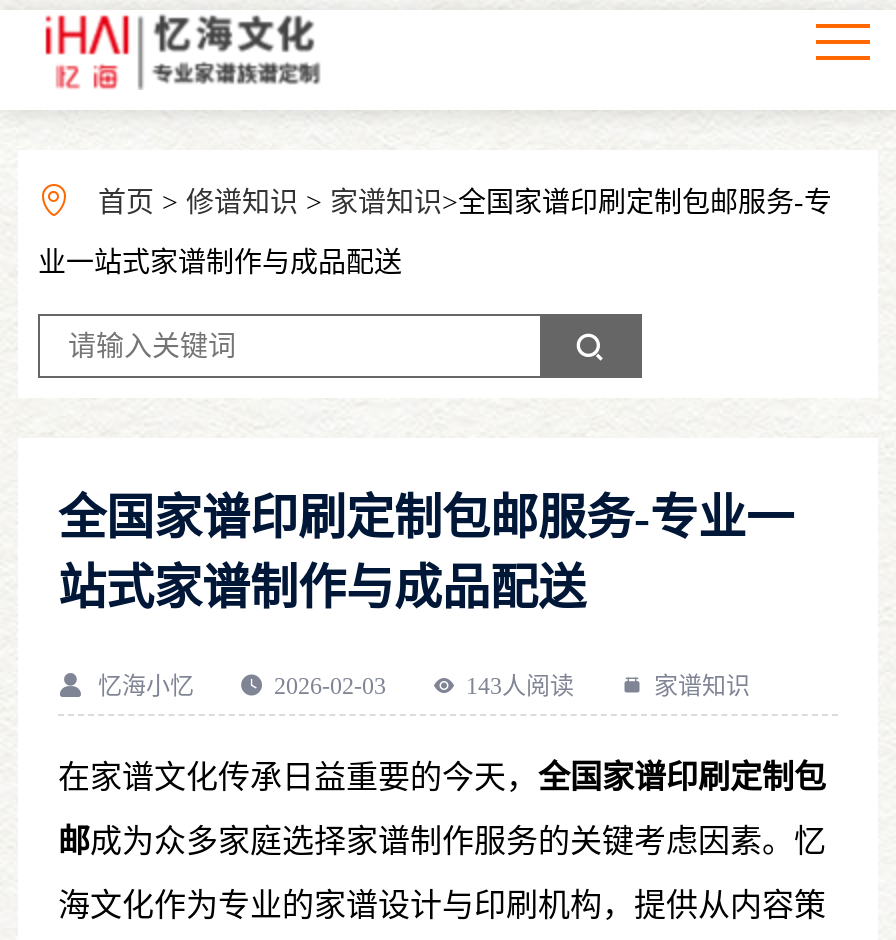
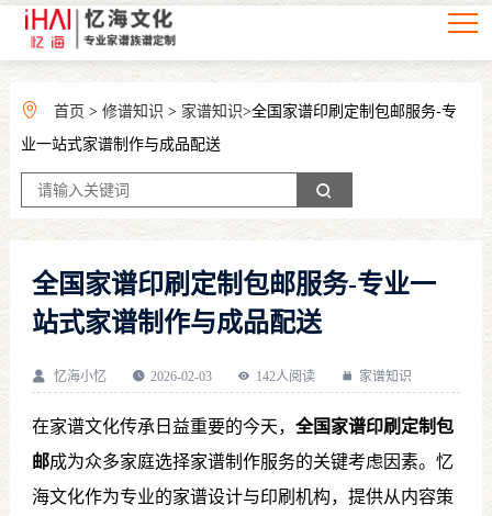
- 143人阅读
+ 142人阅读
